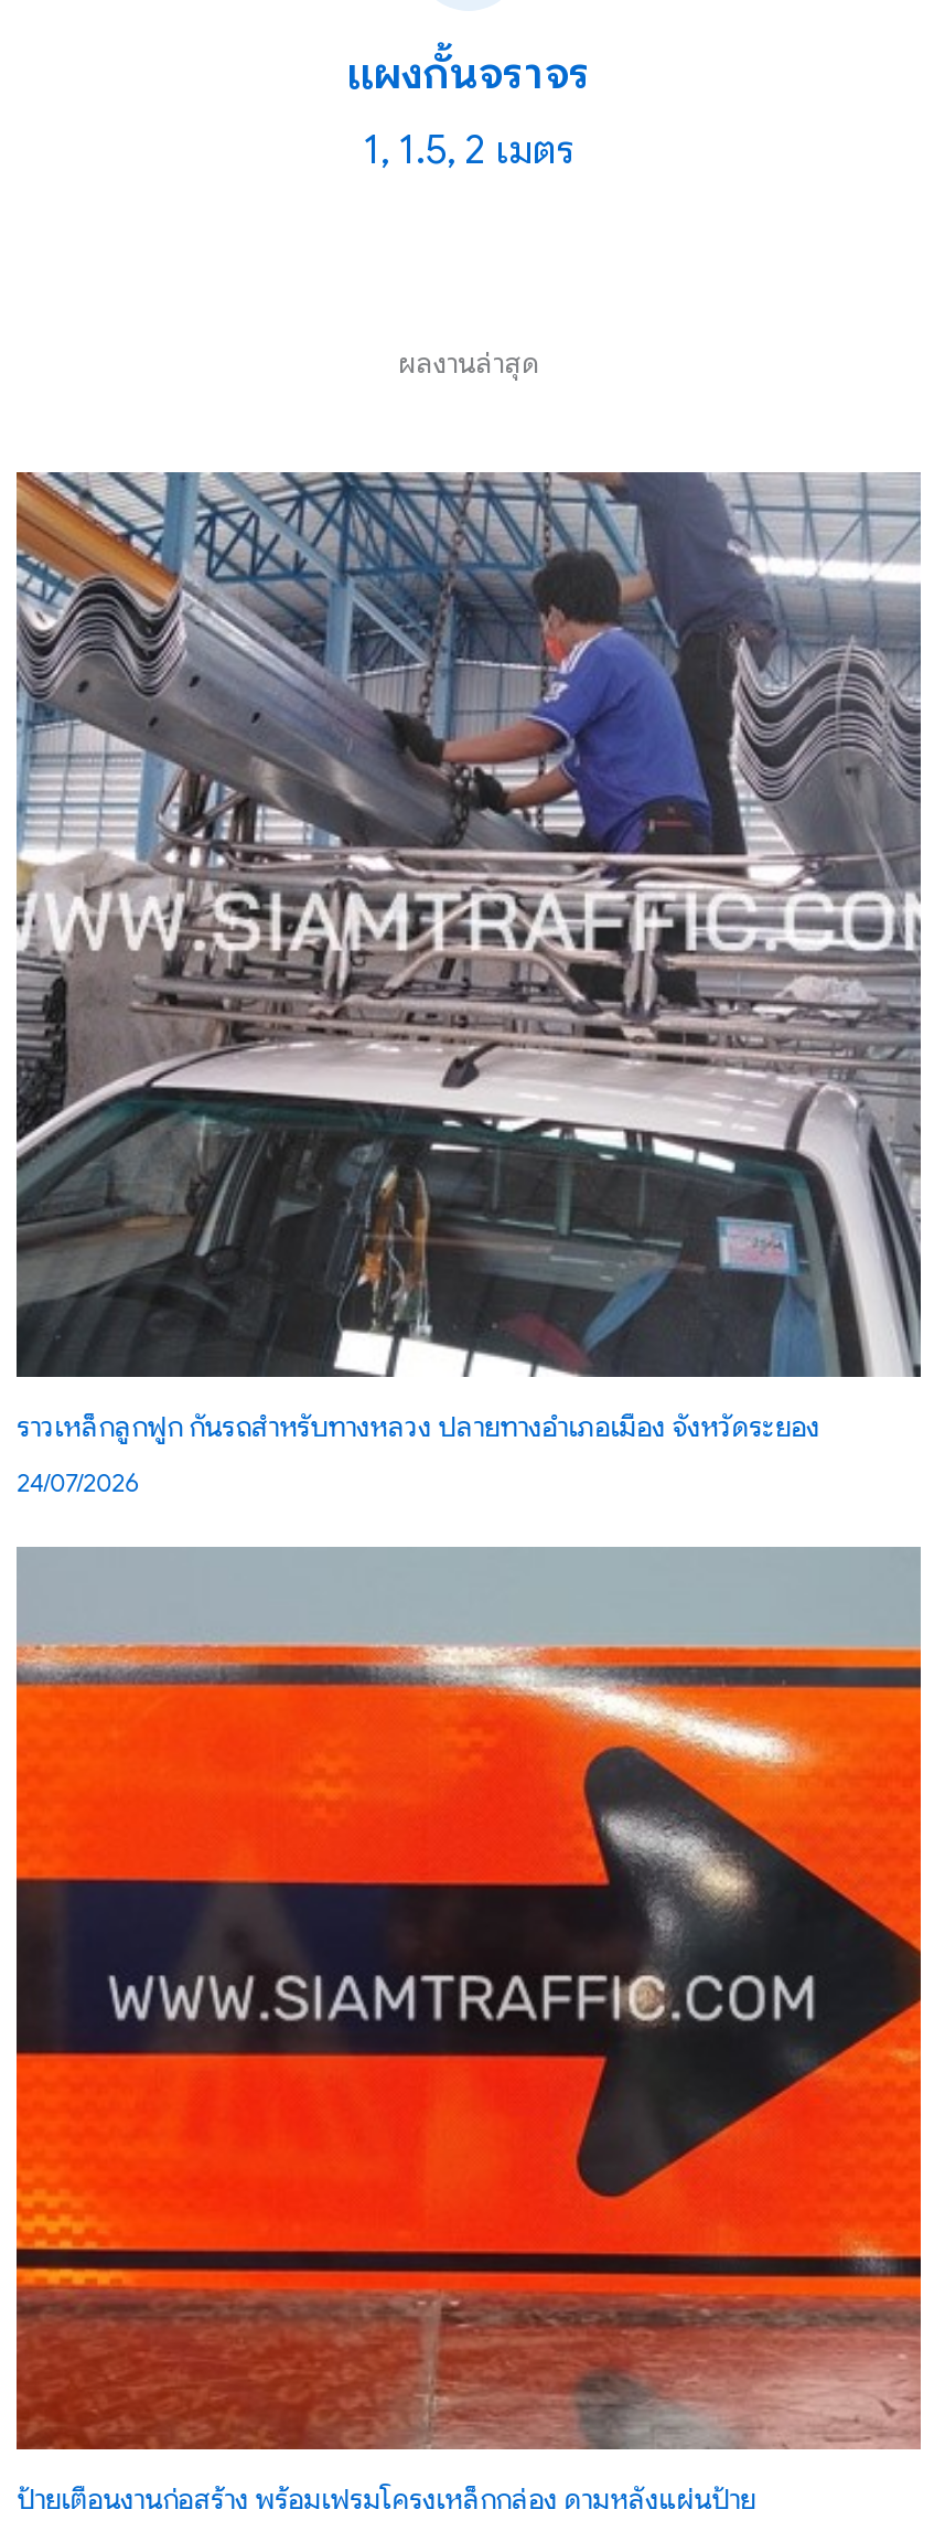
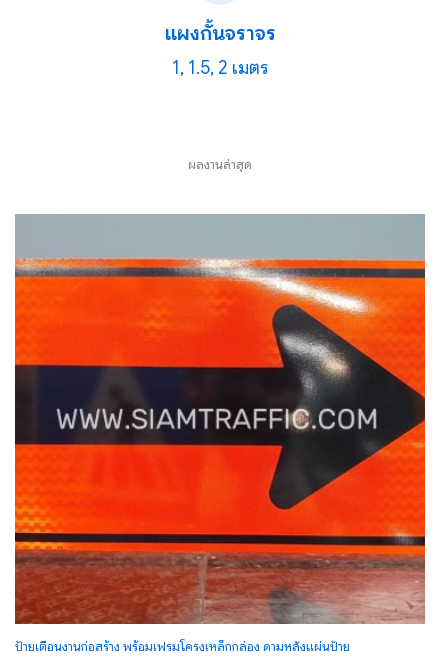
- [image]
- ราวเหล็กลูกฟูก กันรถสําหรับทางหลวง ปลายทางอำเภอเมือง จังหวัดระยอง
- 24/07/2026
